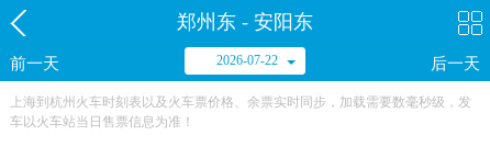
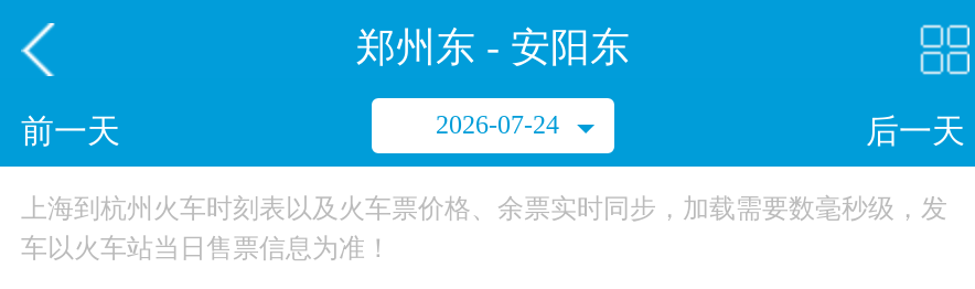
- 2026-07-22
+ 2026-07-24
